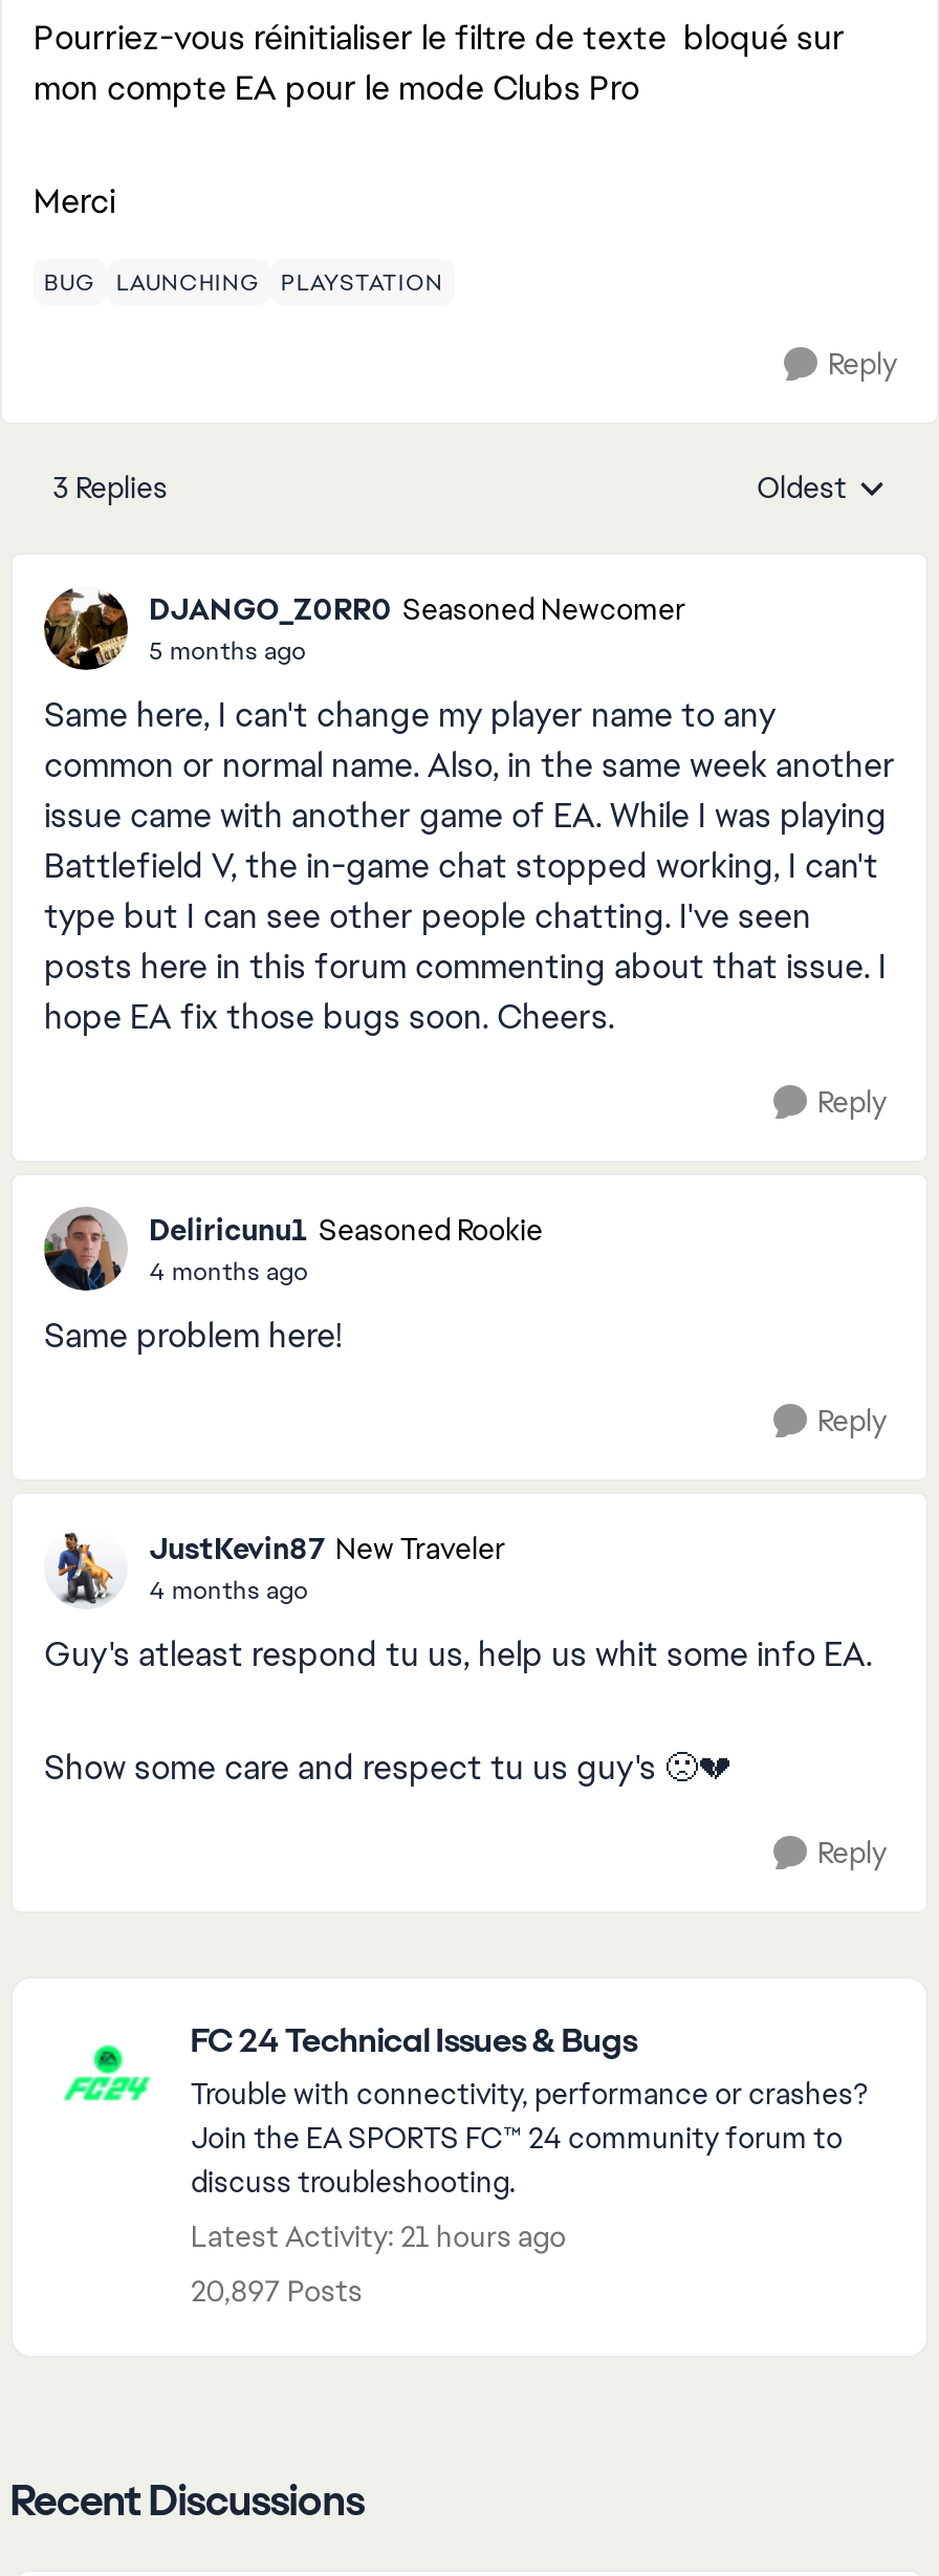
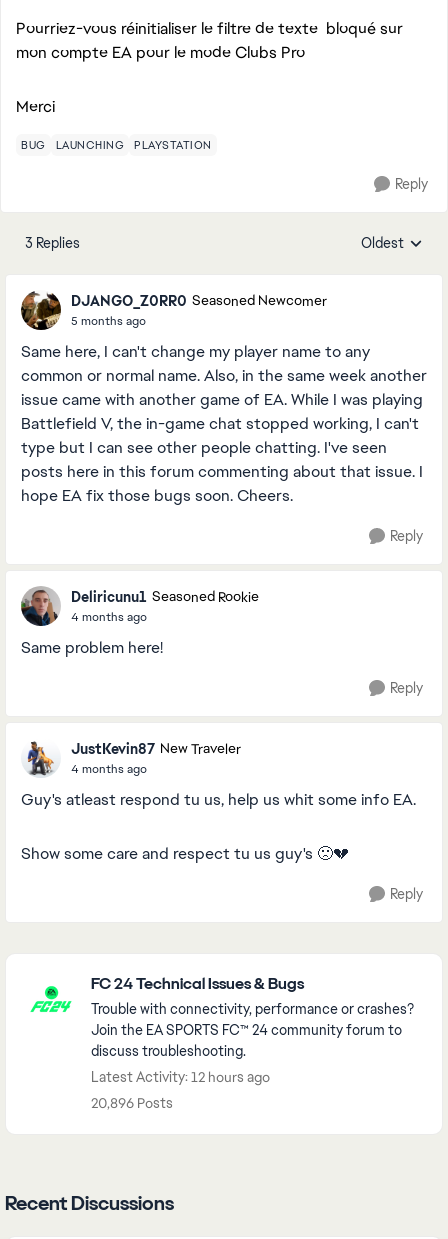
- Latest Activity: 21 hours ago
+ Latest Activity: 12 hours ago

- 20,897 Posts
+ 20,896 Posts
